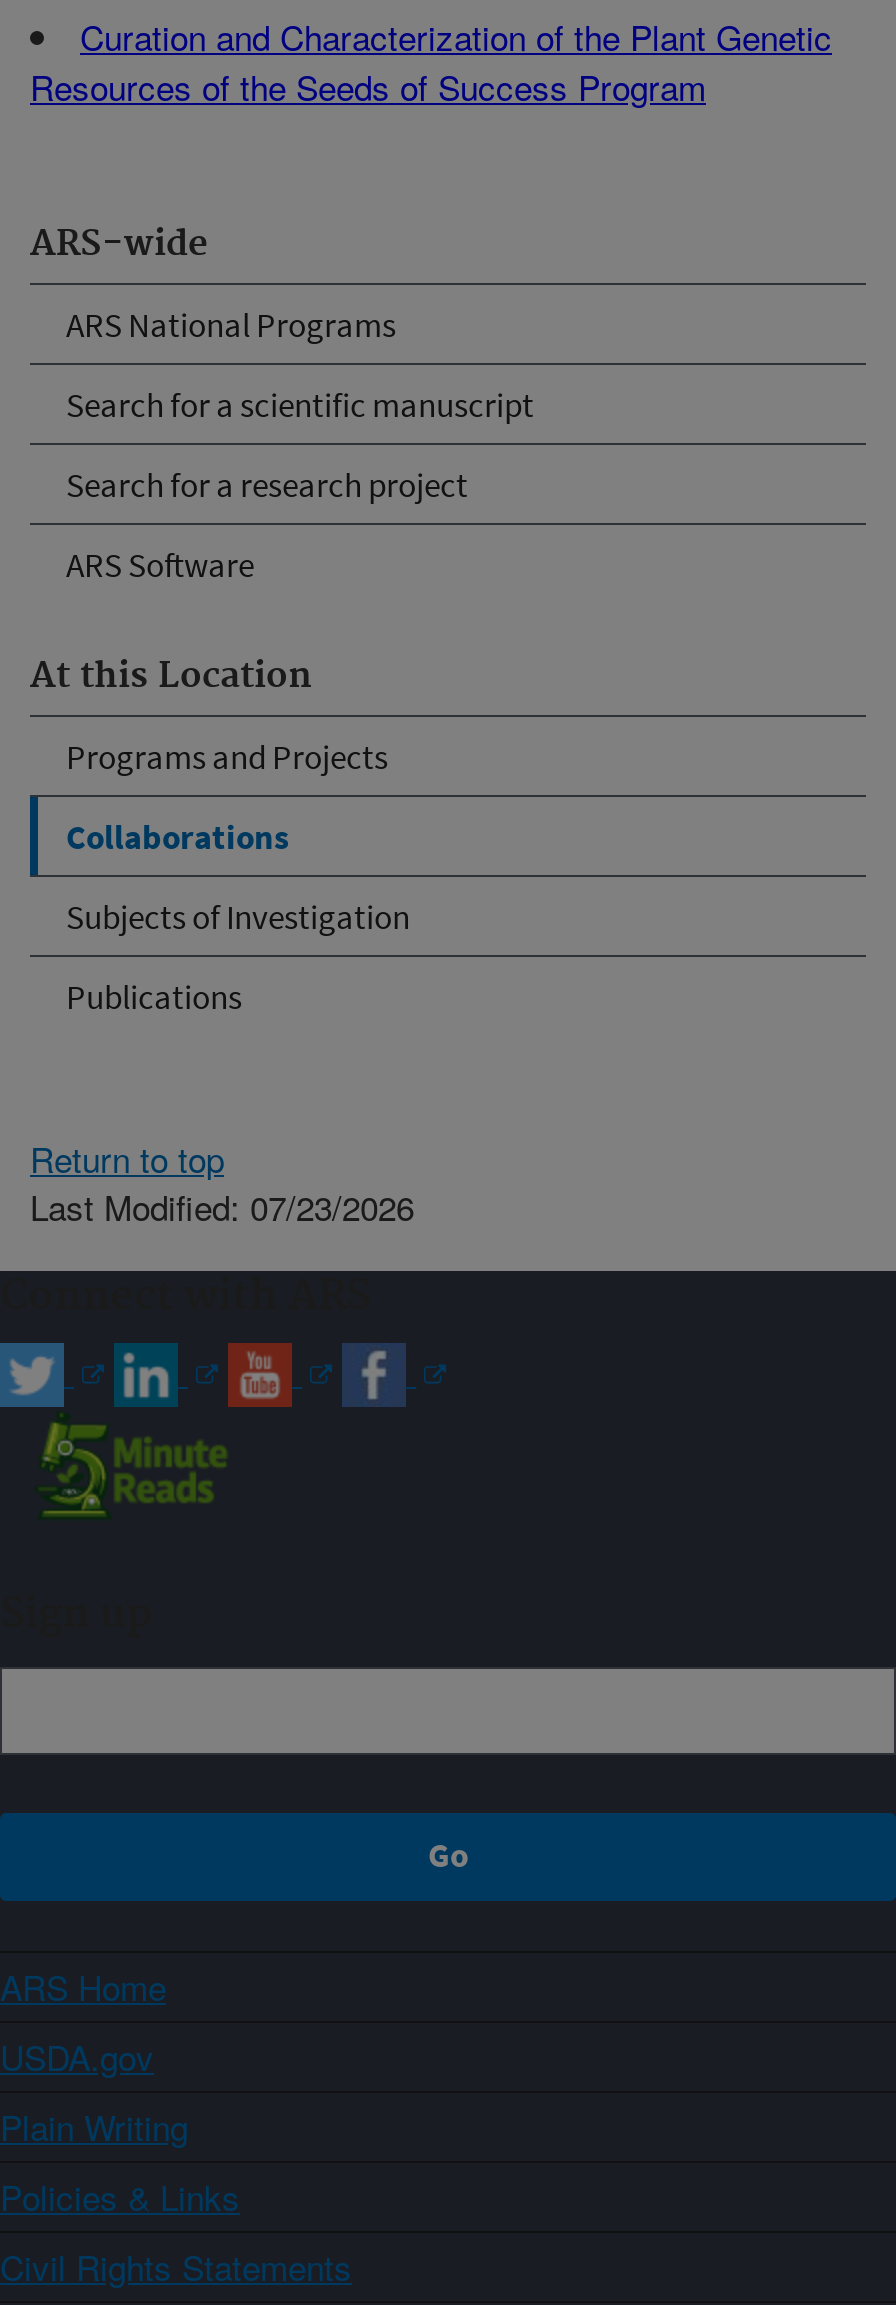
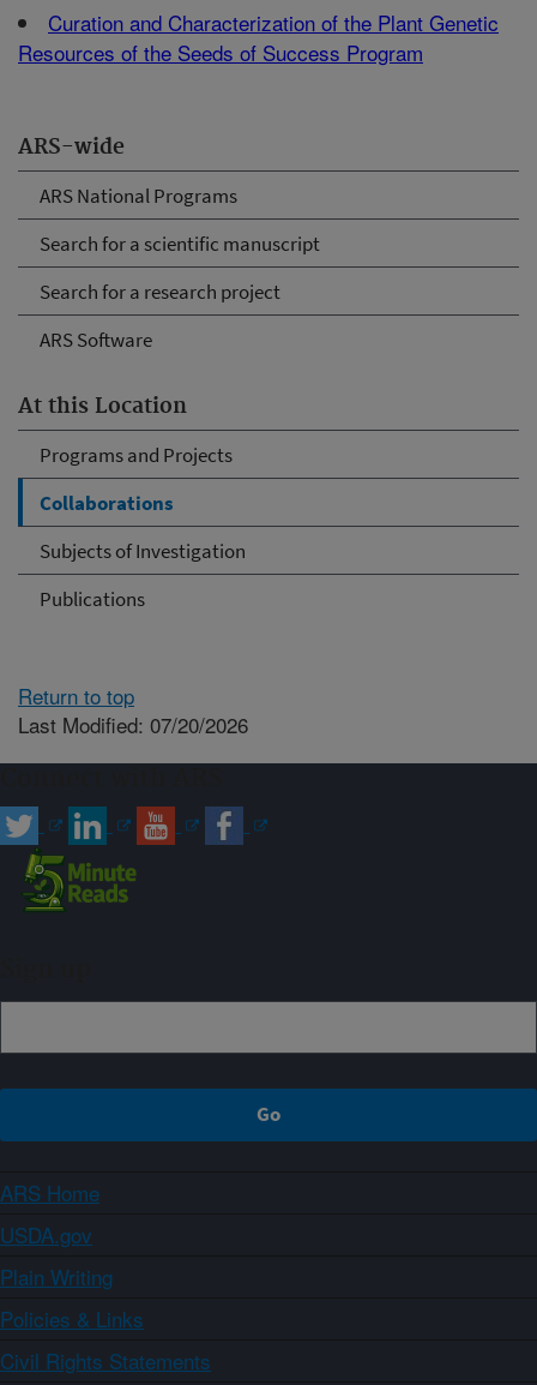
- Last Modified: 07/23/2026
+ Last Modified: 07/20/2026
